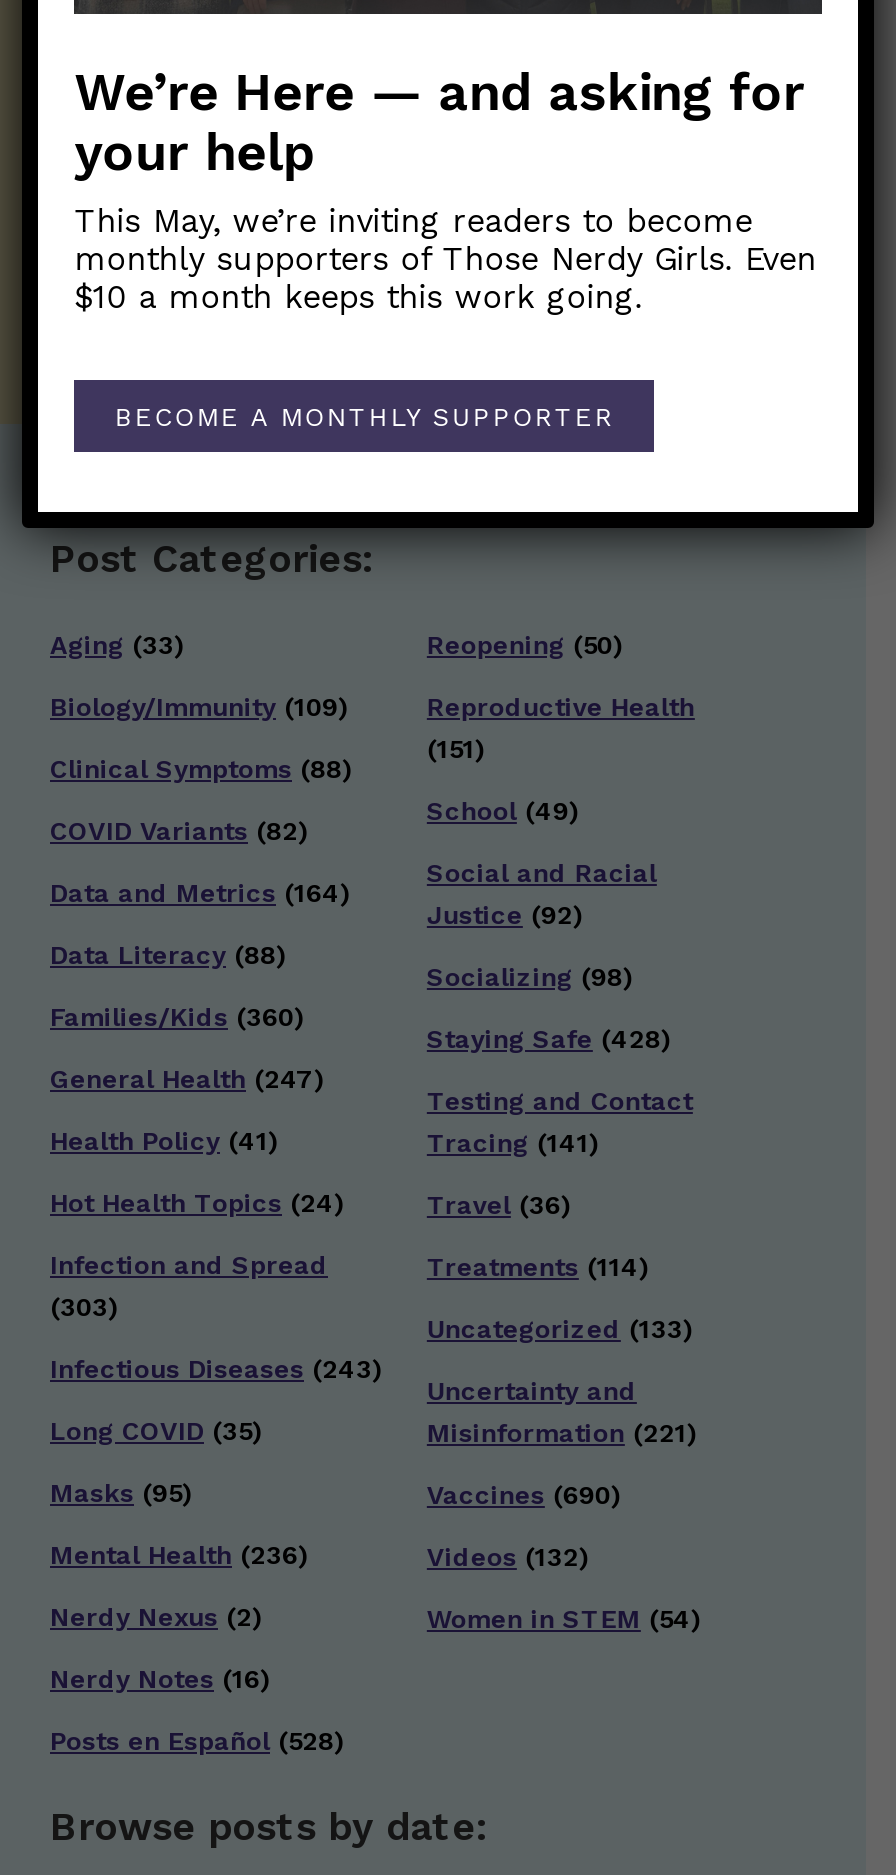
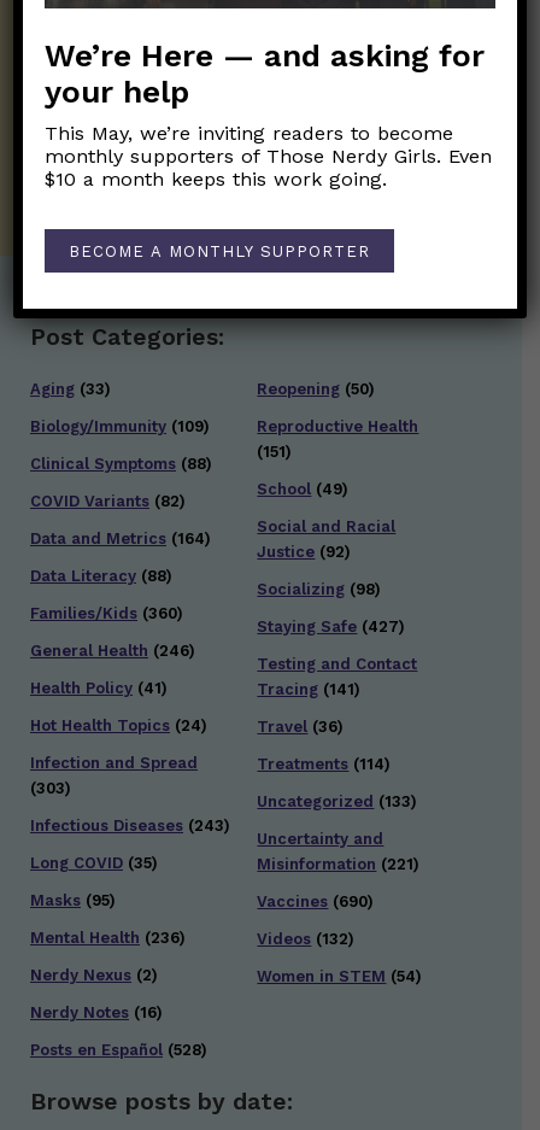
- Staying Safe (428)
+ Staying Safe (427)

- General Health (247)
+ General Health (246)
